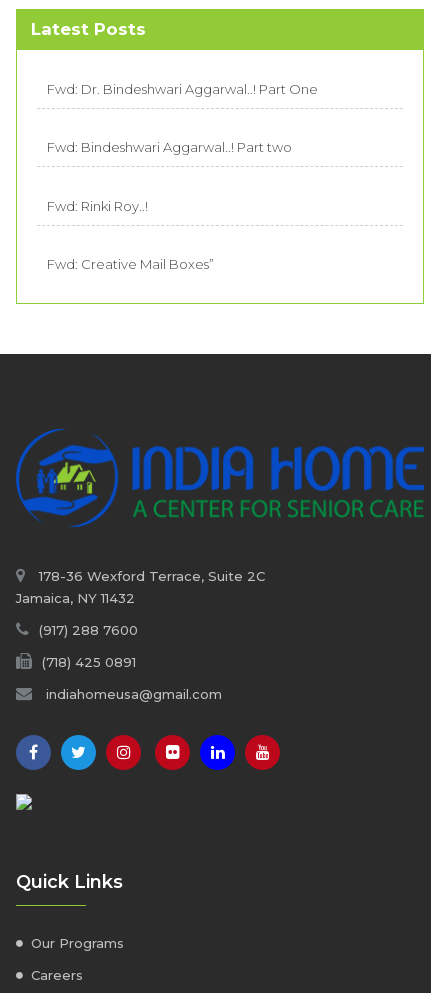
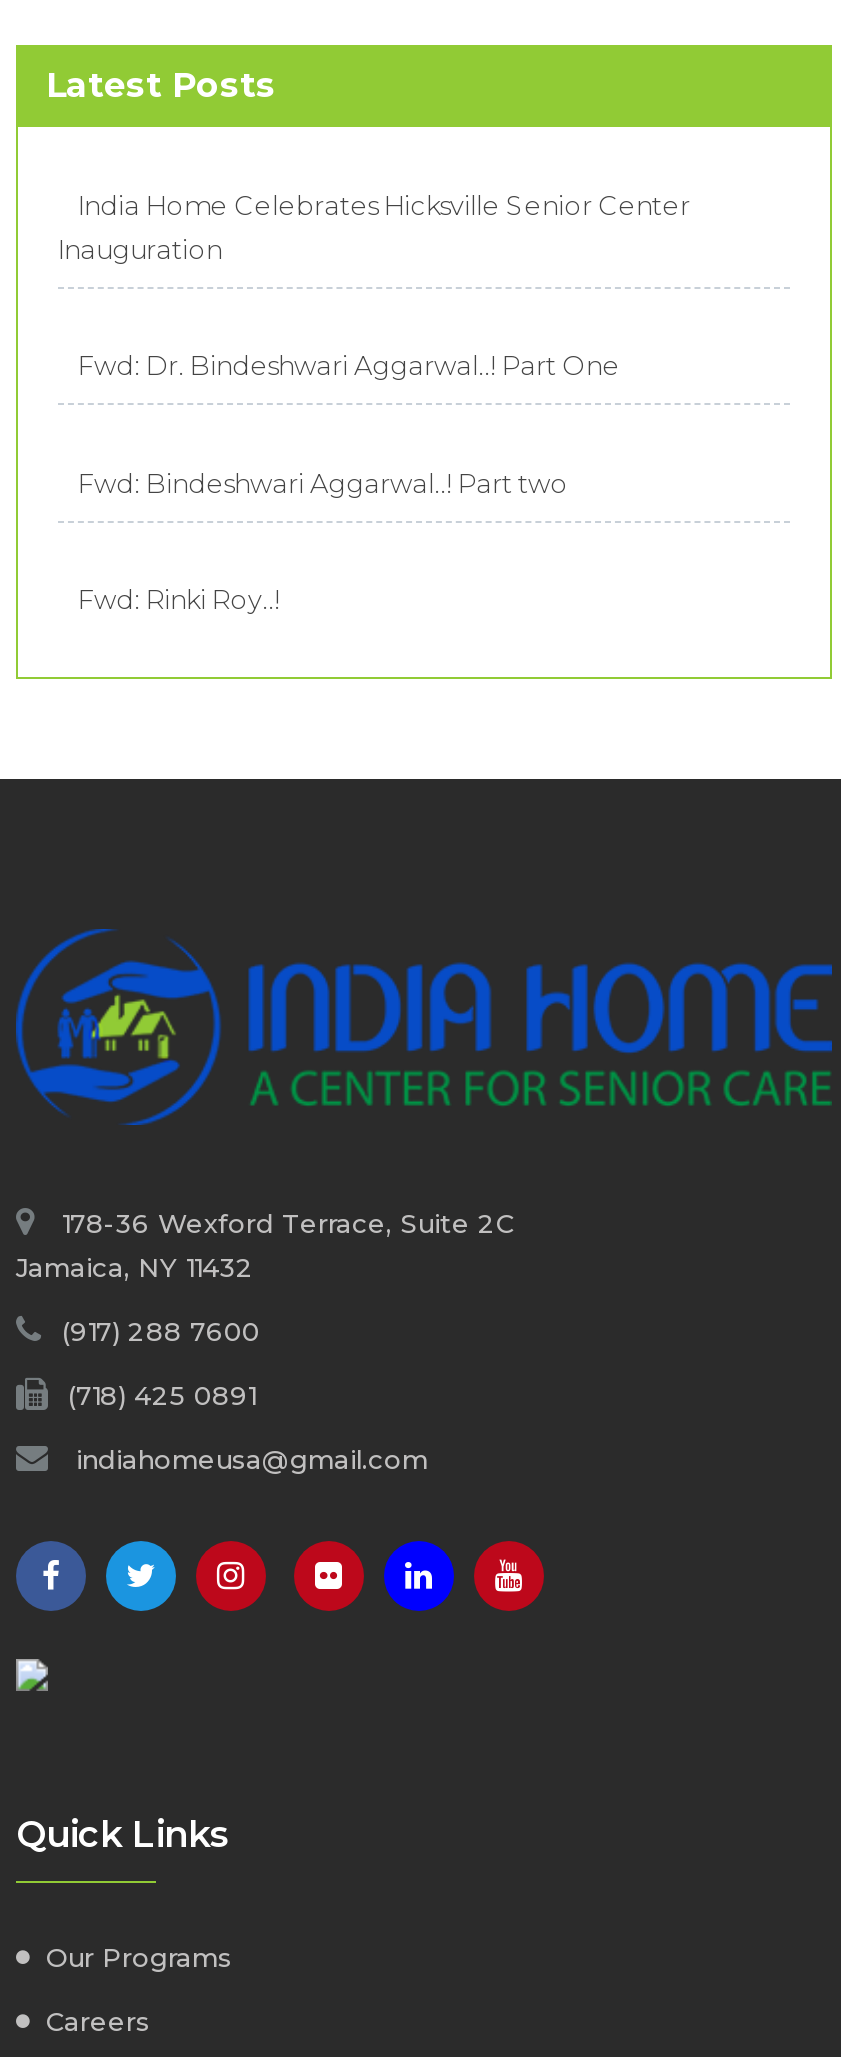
+ India Home Celebrates Hicksville Senior Center
+ Inauguration

moved down: Fwd: Dr. Bindeshwari Aggarwal..! Part One | Fwd: Bindeshwari Aggarwal..! Part two | Fwd: Rinki Roy..!

- Fwd: Creative Mail Boxes”
